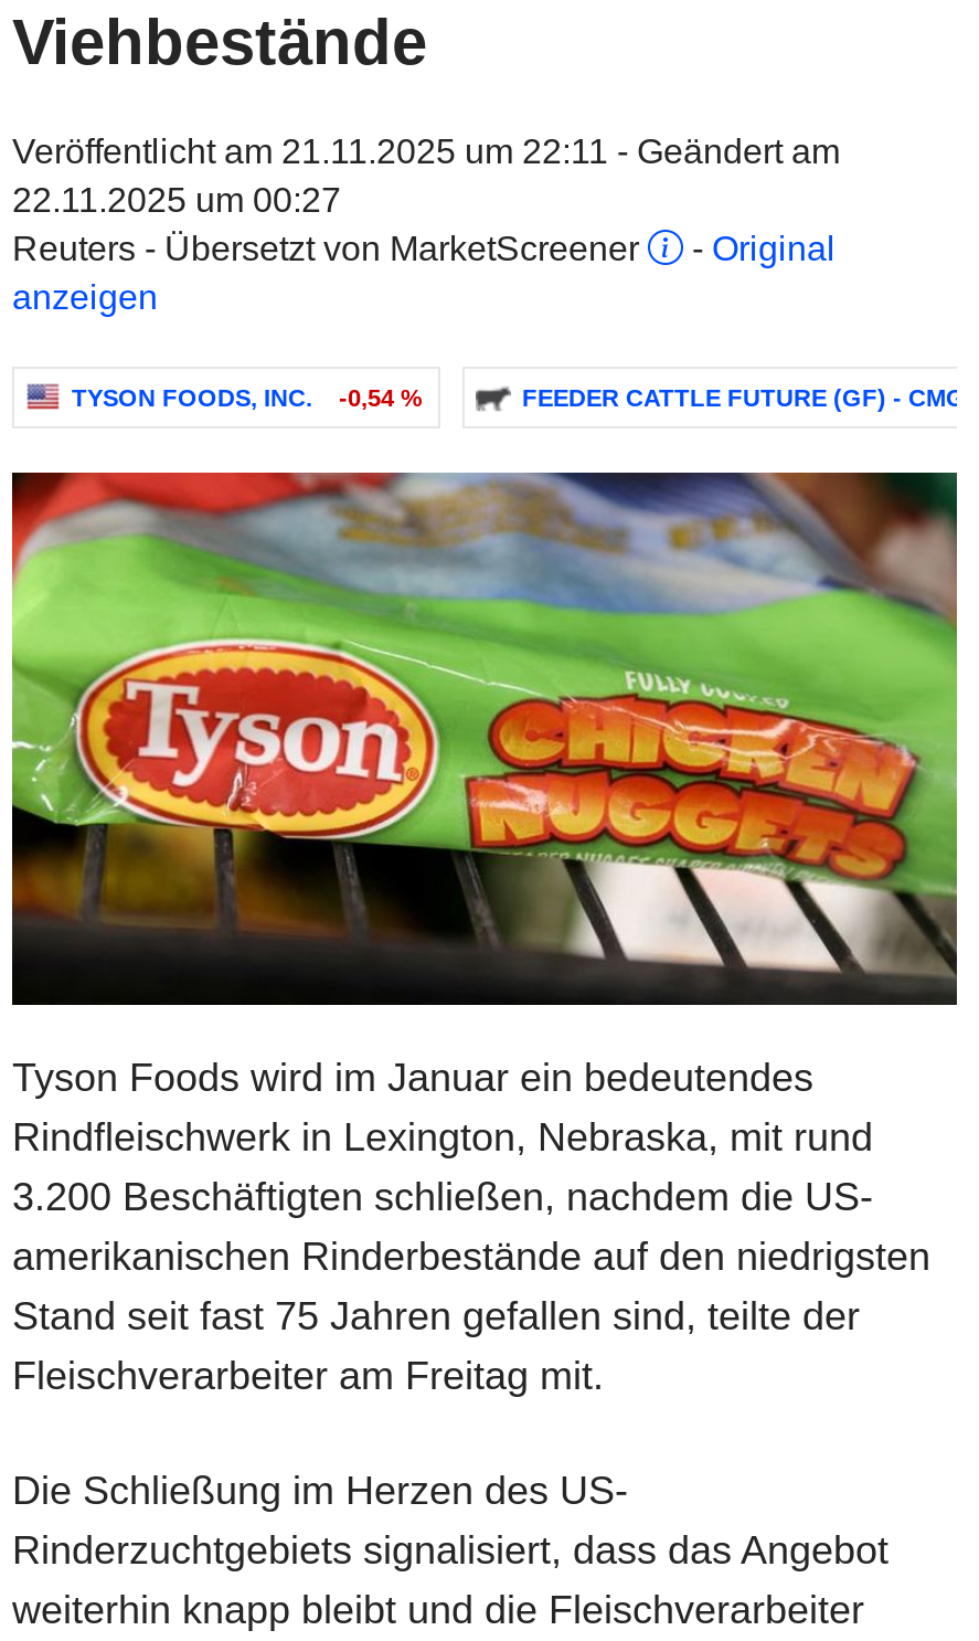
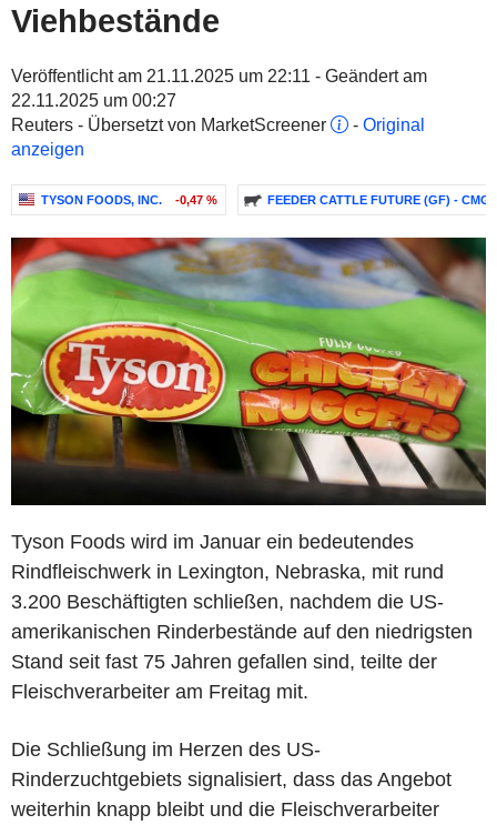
- TYSON FOODS, INC. -0,54 %
+ TYSON FOODS, INC. -0,47 %
